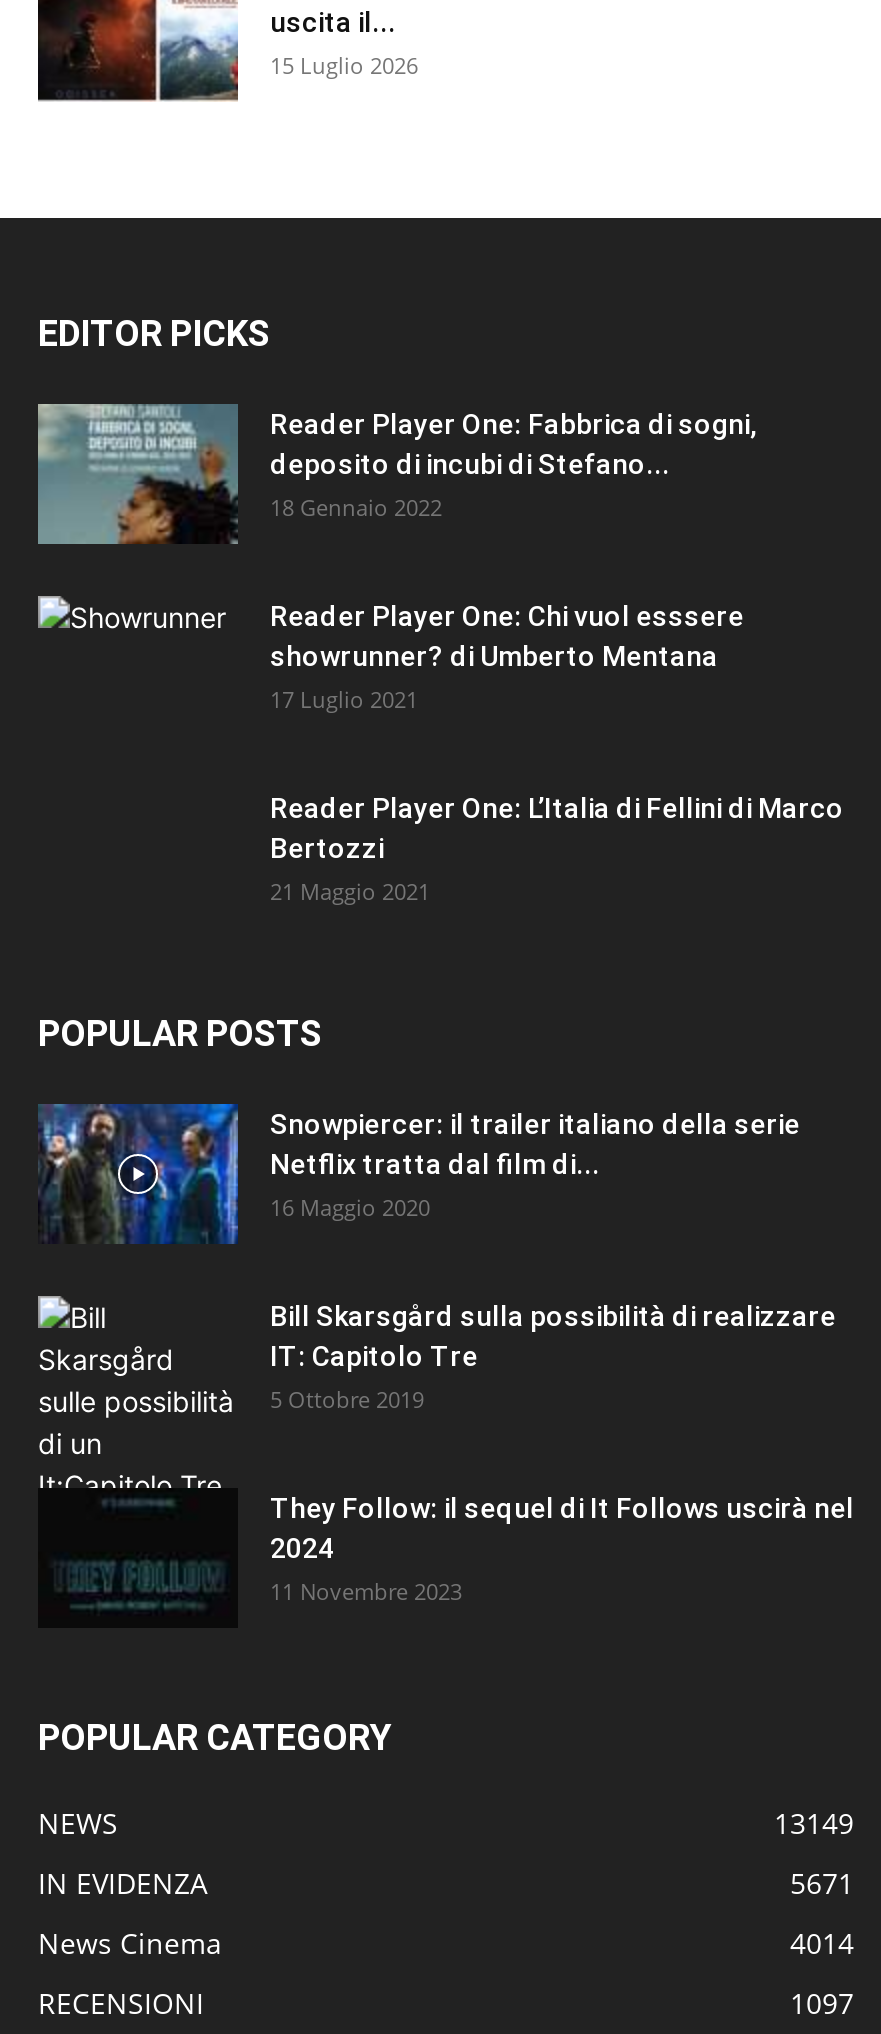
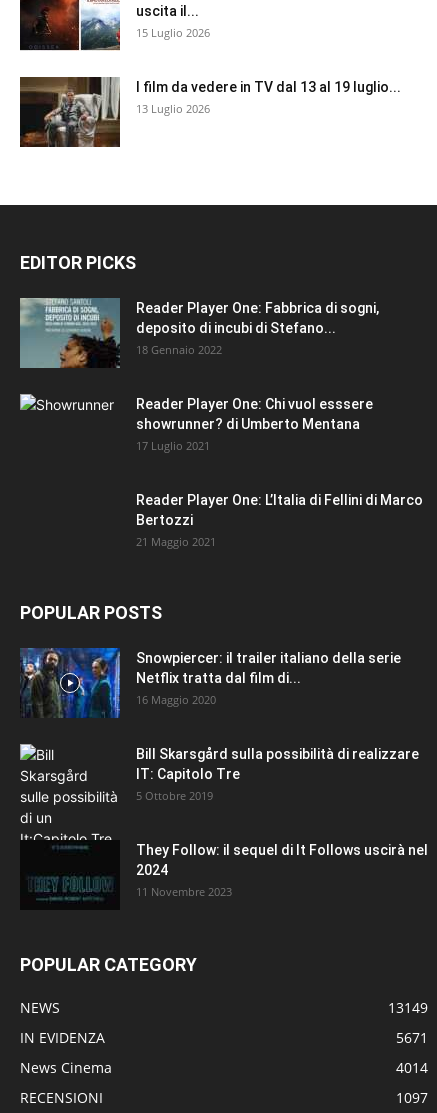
+ [image]
+ I film da vedere in TV dal 13 al 19 luglio...
+ 13 Luglio 2026
